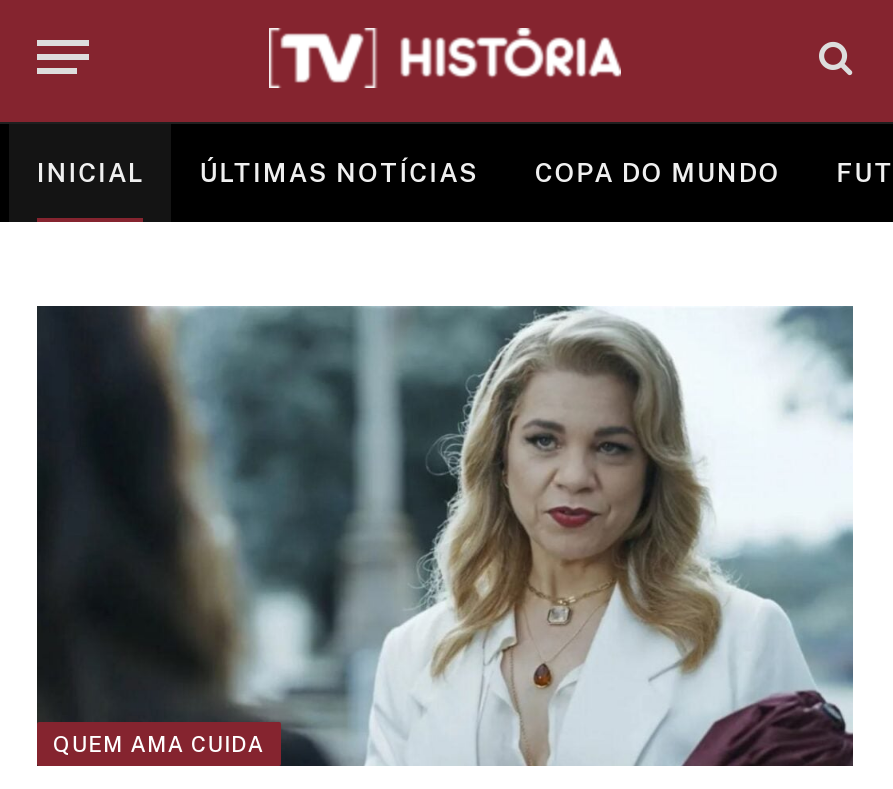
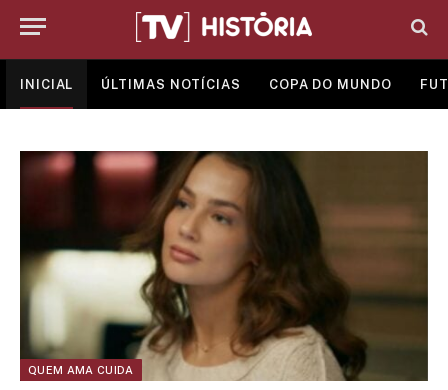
- [image]
+ [image]
